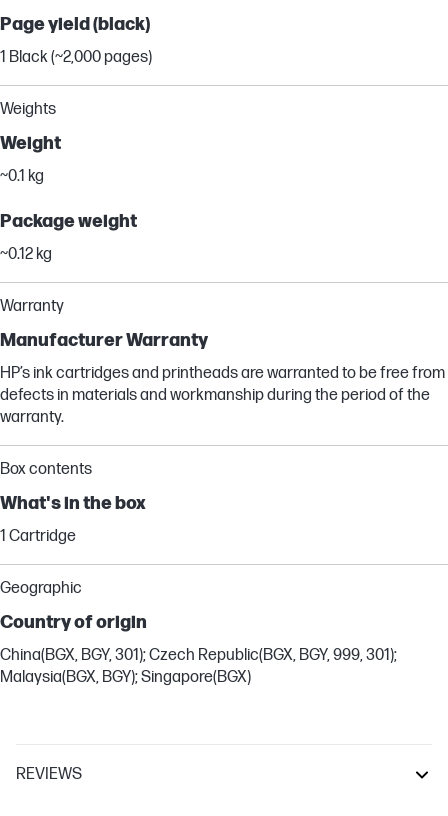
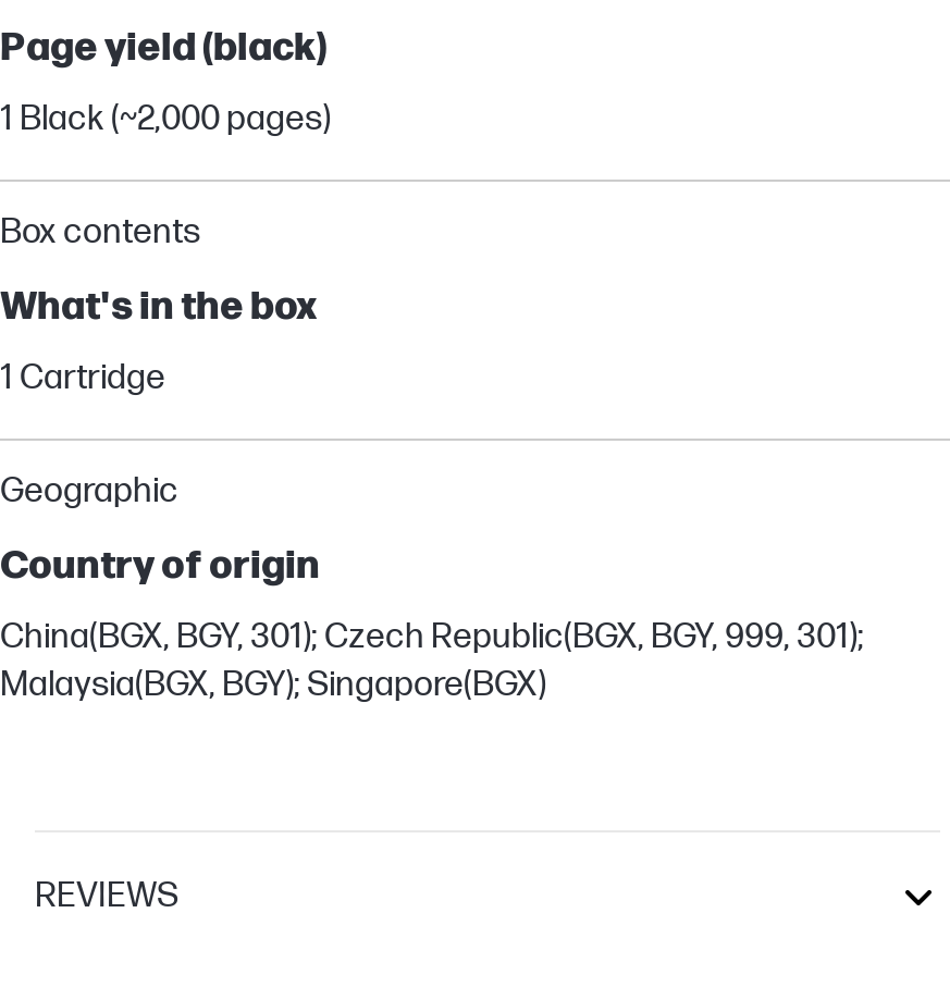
- Weights
- Weight
- ~0.1 kg
- Package weight
- ~0.12 kg
- Warranty
- Manufacturer Warranty
- HP’s ink cartridges and printheads are warranted to be free from
- defects in materials and workmanship during the period of the
- warranty.
